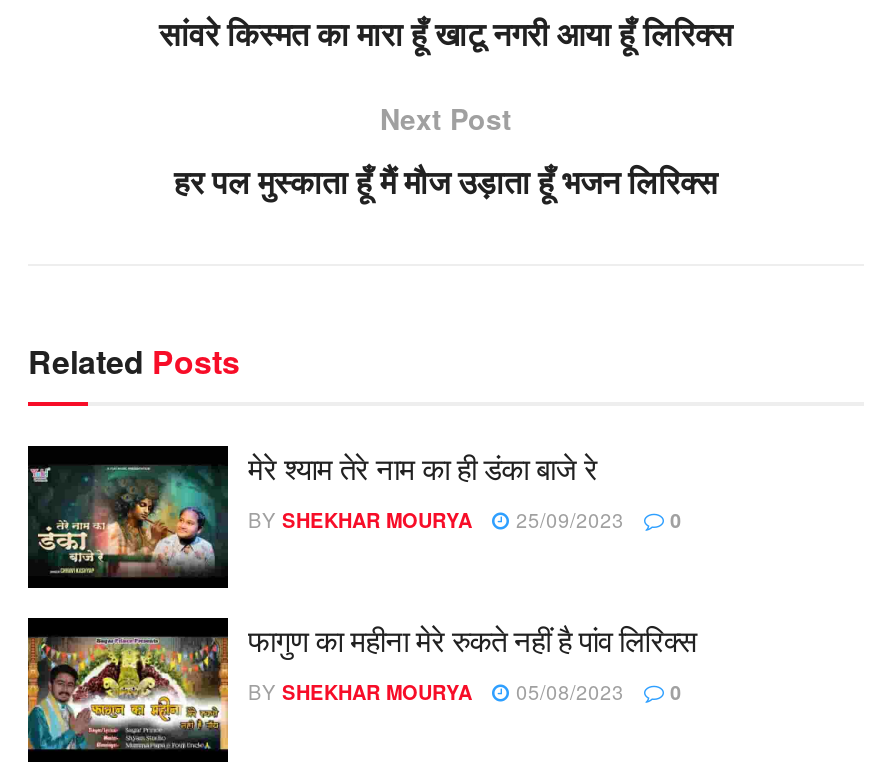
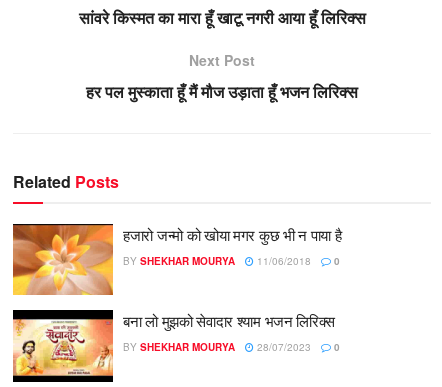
- [image]
- मेरे श्याम तेरे नाम का ही डंका बाजे रे
+ [image]
+ हजारो जन्मो को खोया मगर कुछ भी न पाया है

- BY SHEKHAR MOURYA 25/09/2023 0
+ BY SHEKHAR MOURYA 11/06/2018 0

- [image]
- फागुण का महीना मेरे रुकते नहीं है पांव लिरिक्स
+ [image]
+ बना लो मुझको सेवादार श्याम भजन लिरिक्स

- BY SHEKHAR MOURYA 05/08/2023 0
+ BY SHEKHAR MOURYA 28/07/2023 0
